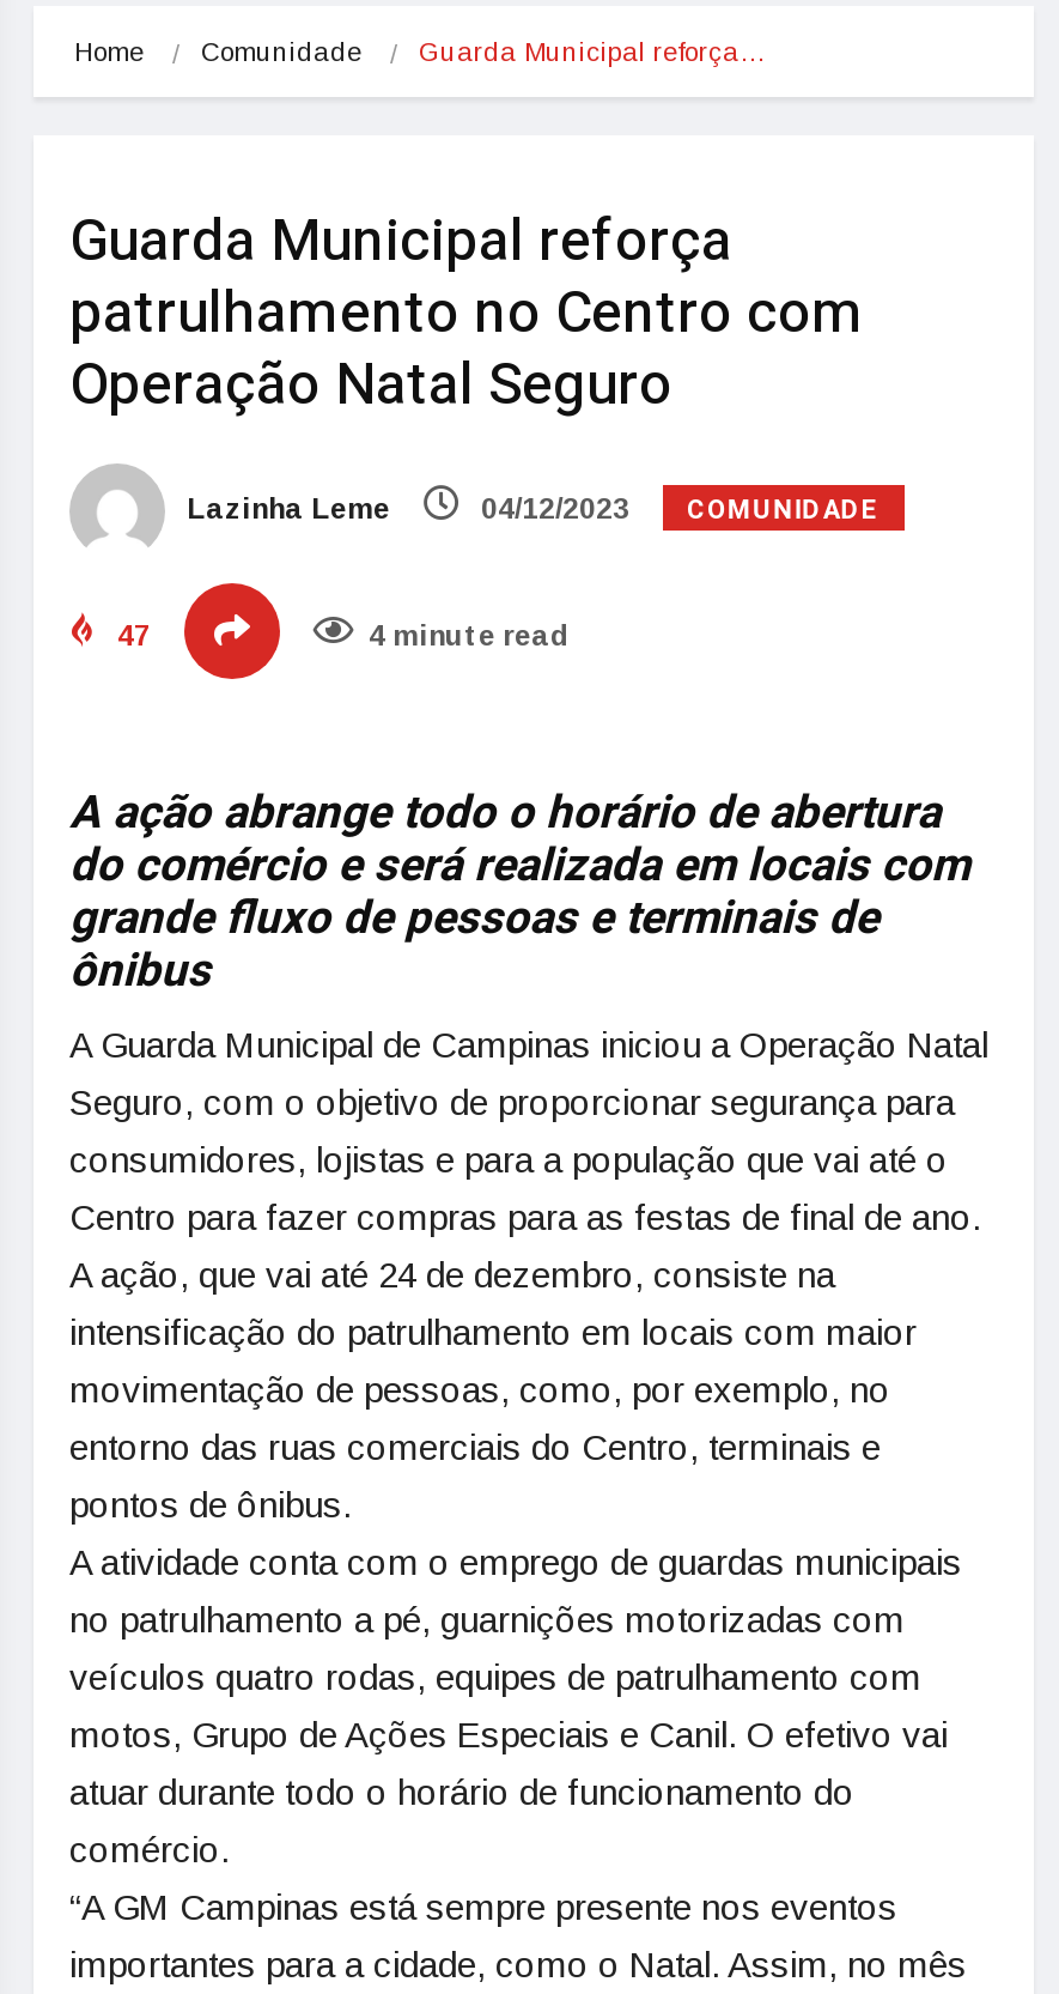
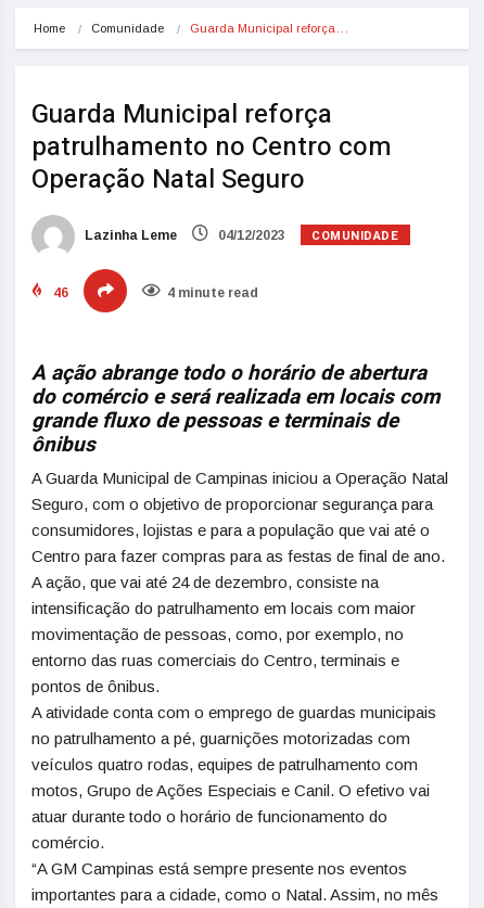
- 47
+ 46
